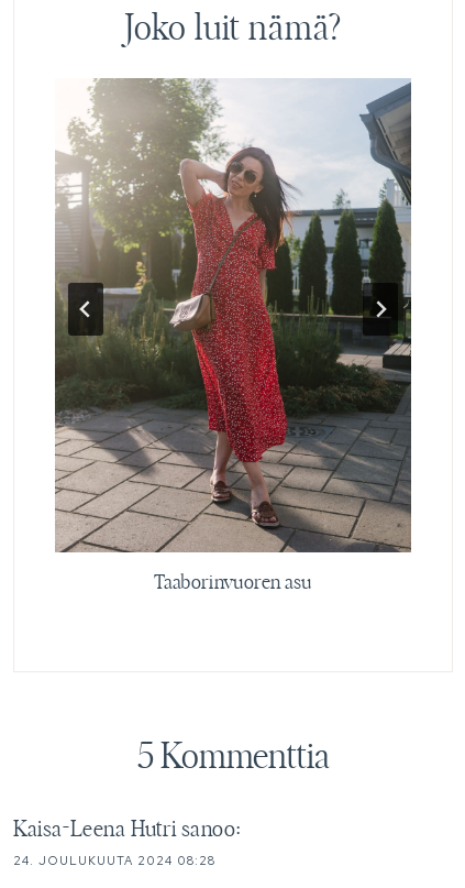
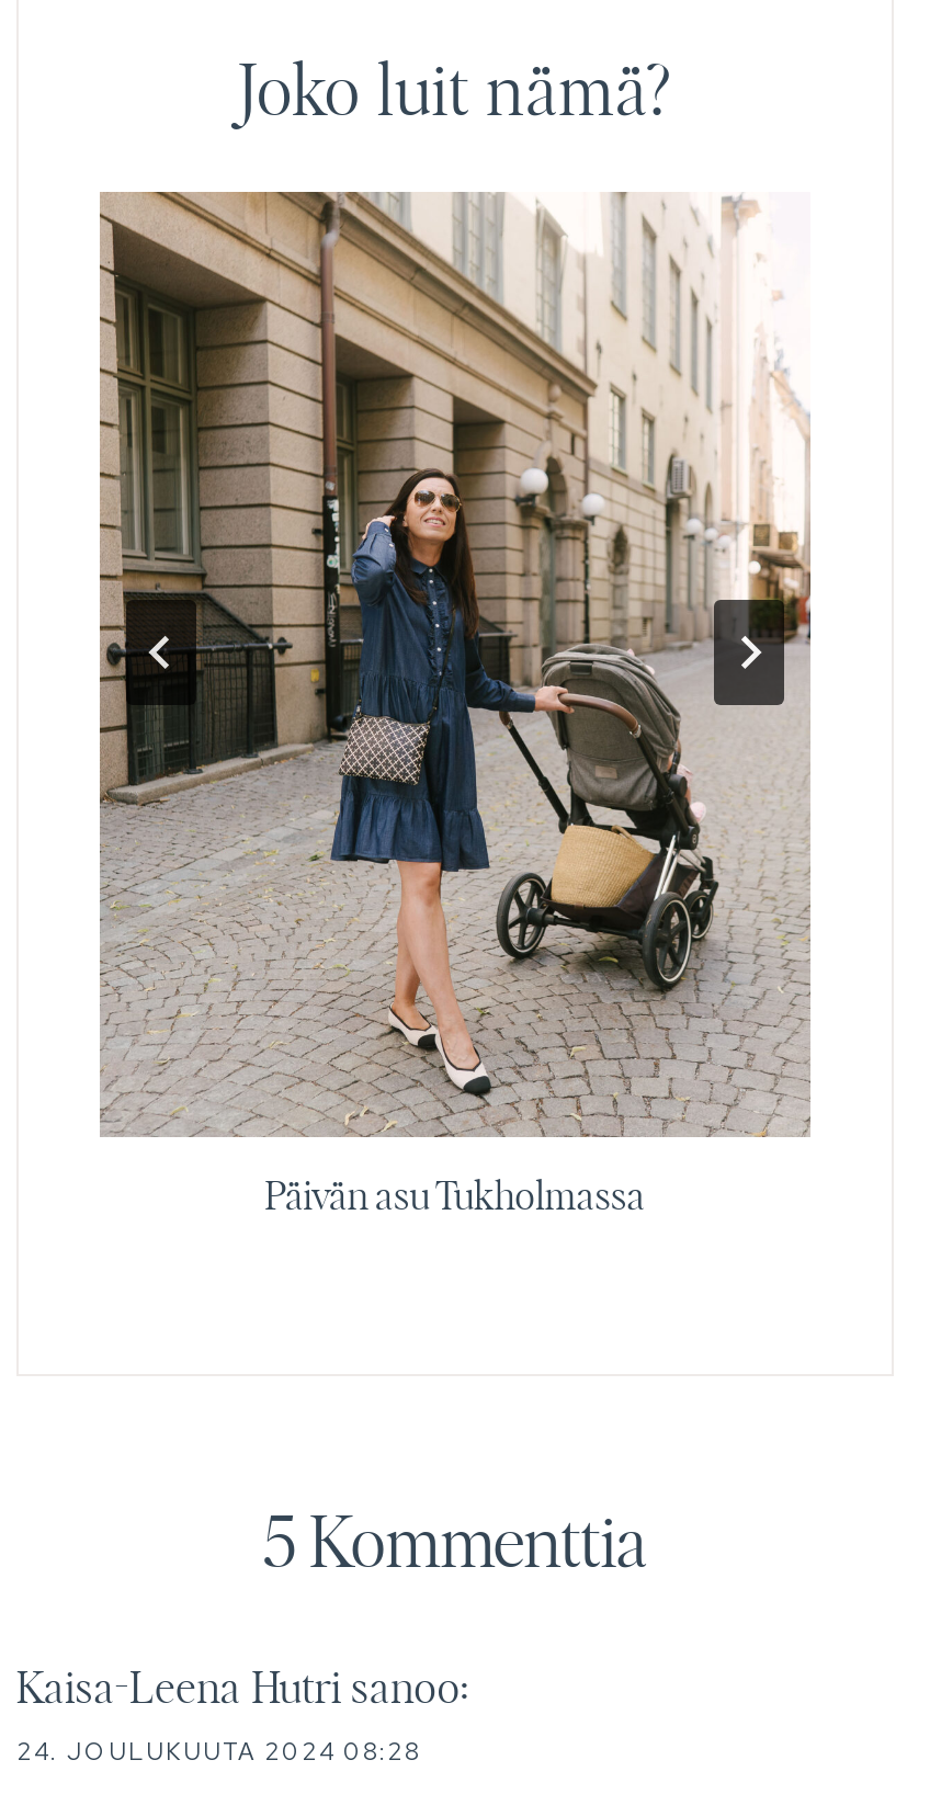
- [image]
- Taaborinvuoren asu
+ [image]
+ Päivän asu Tukholmassa
